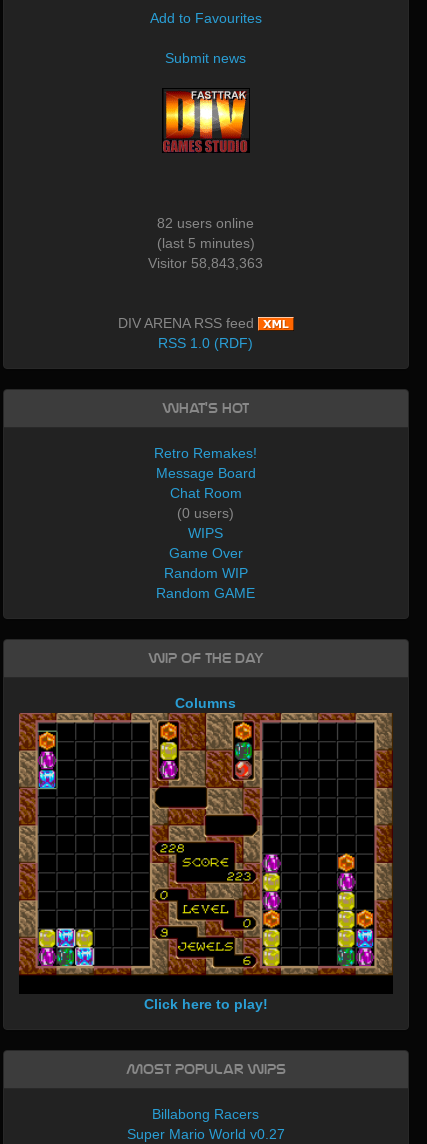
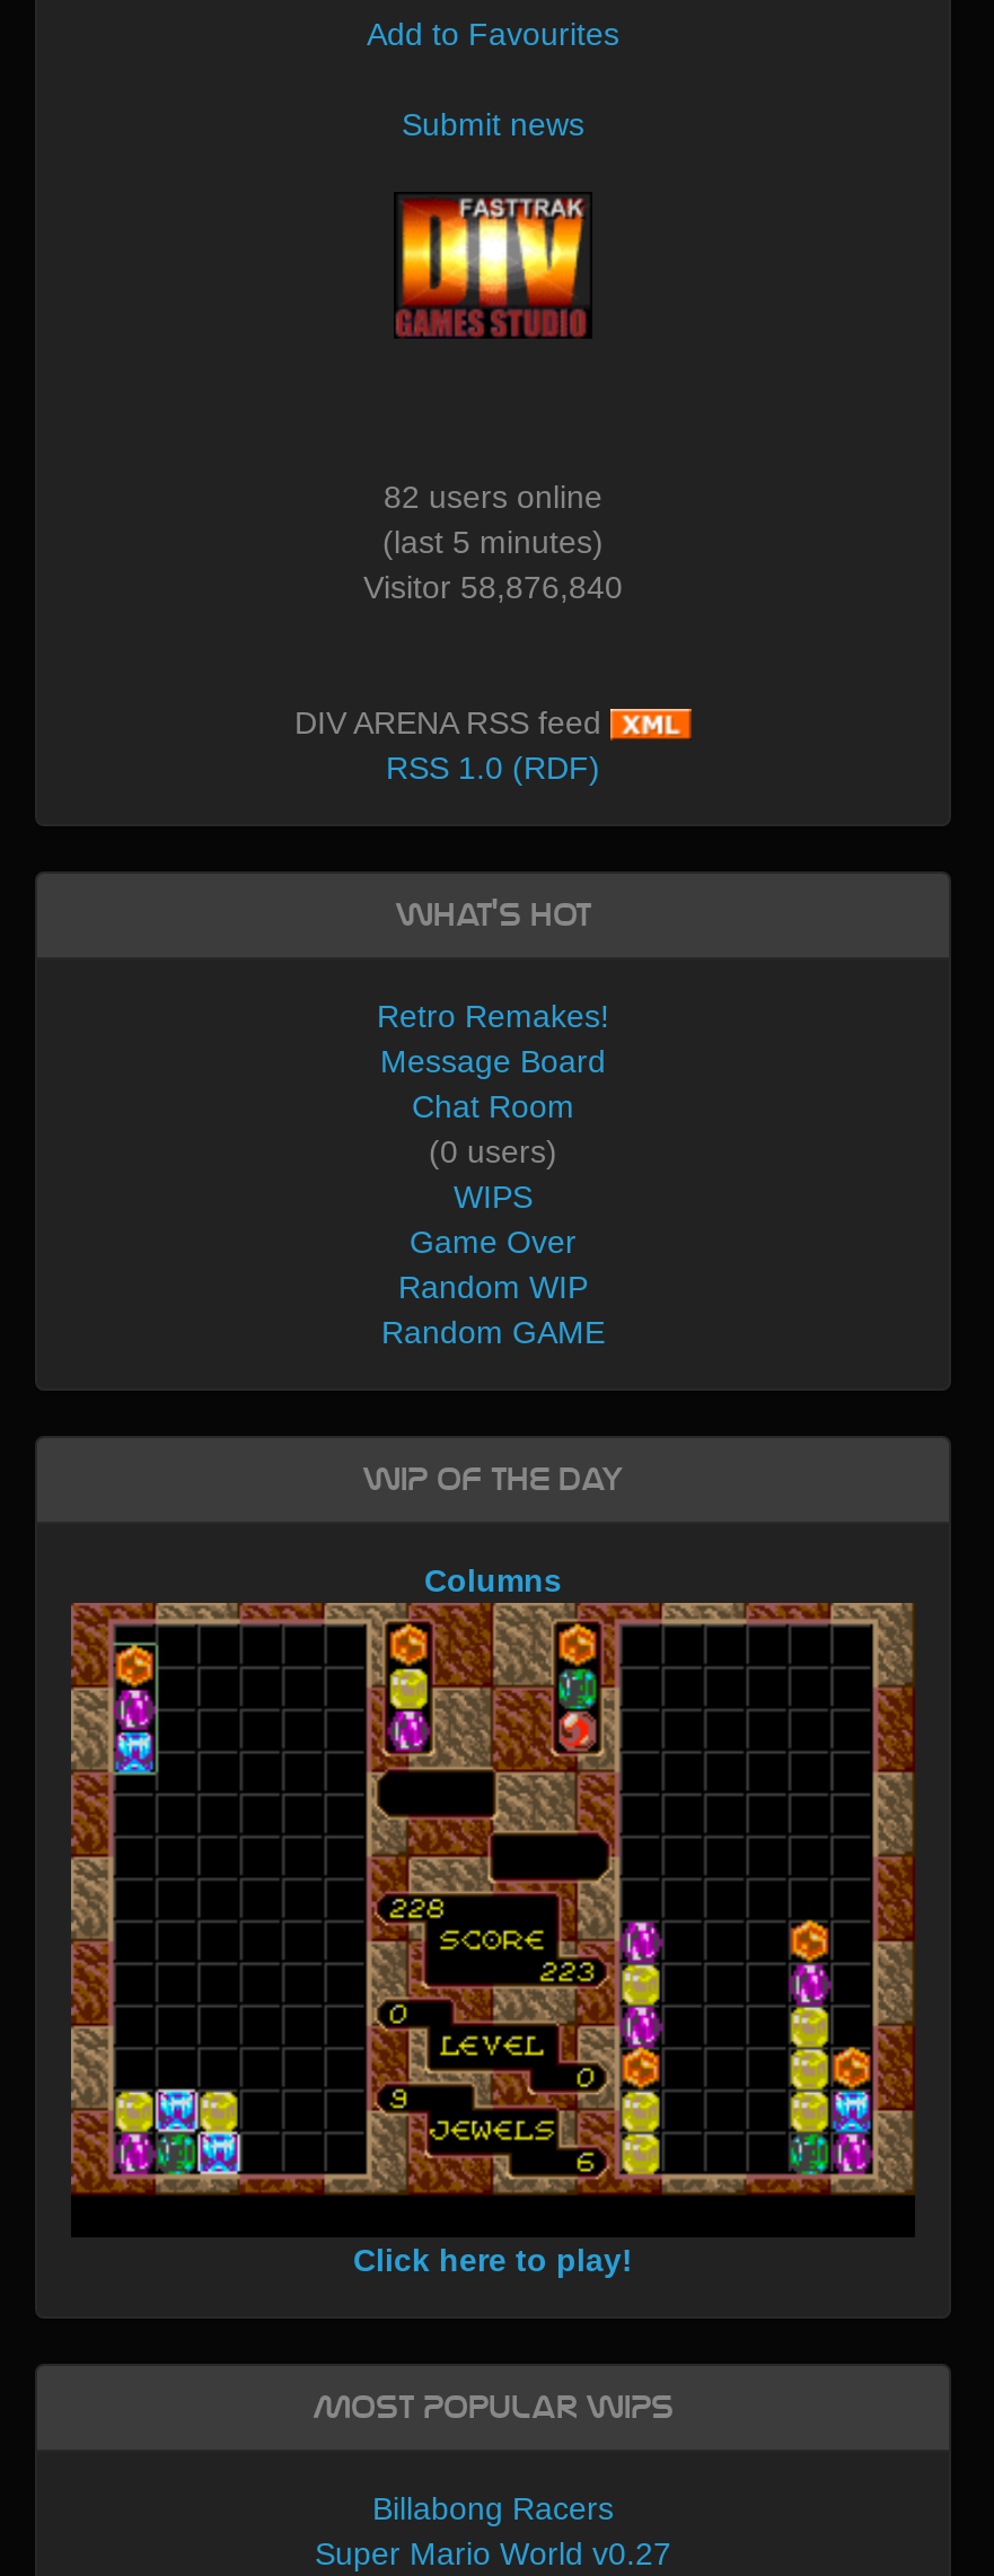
- Visitor 58,843,363
+ Visitor 58,876,840
